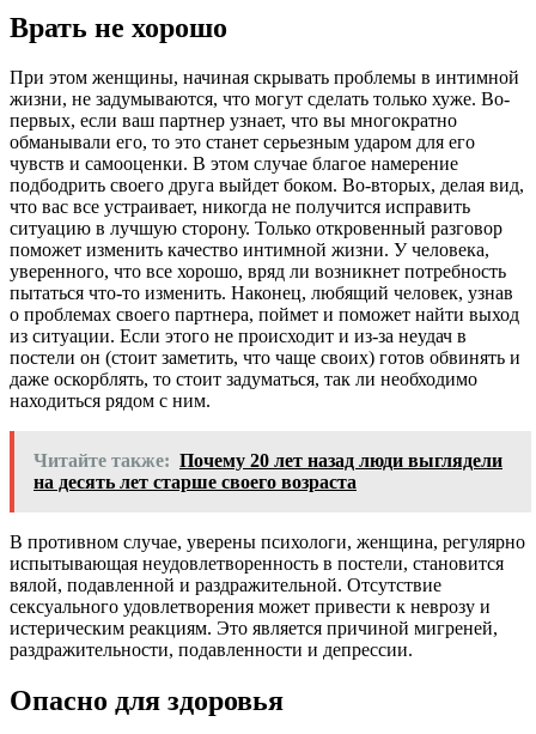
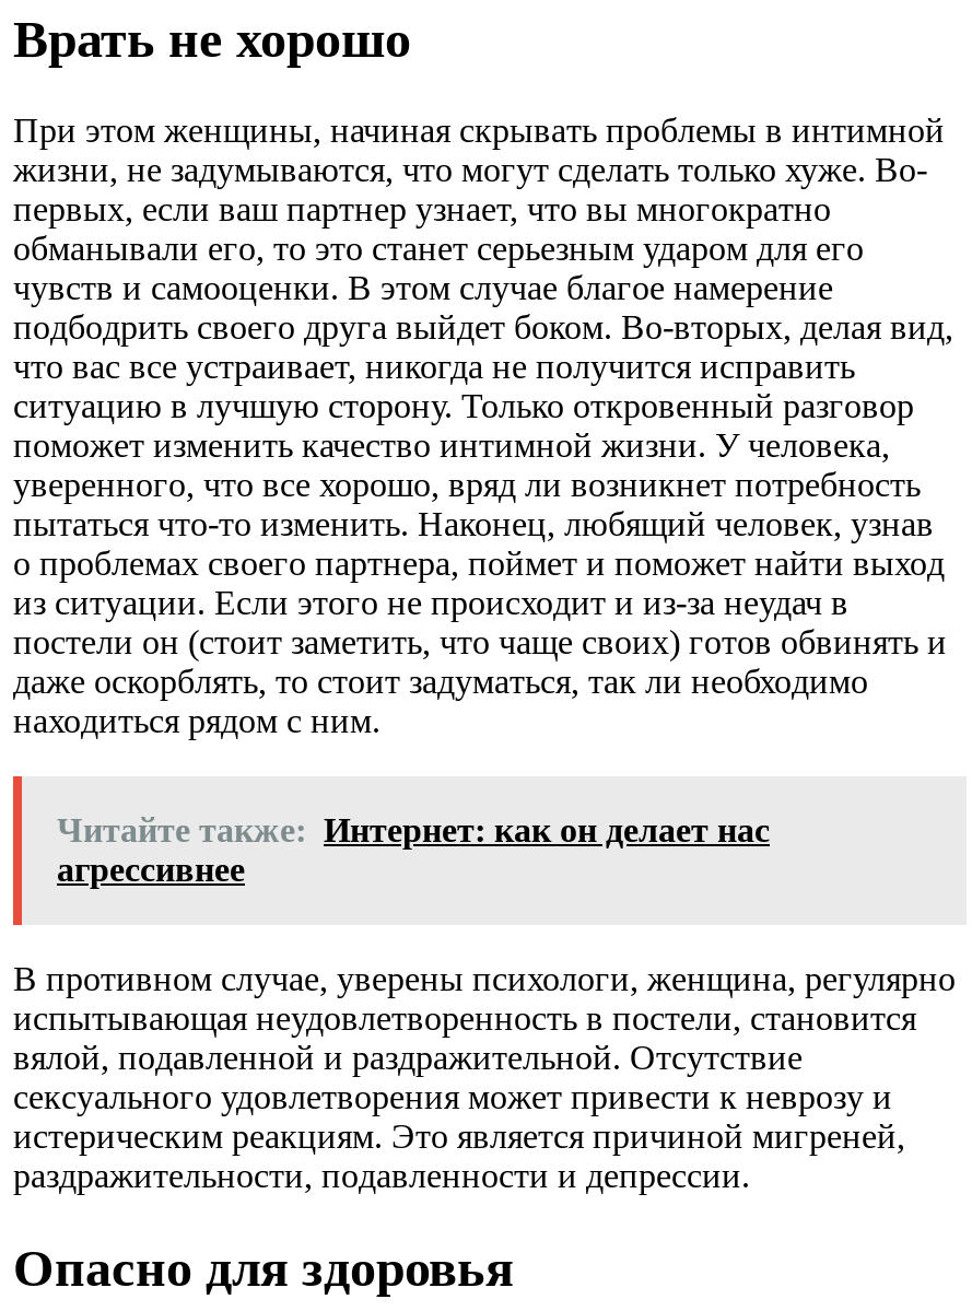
- Читайте также: Почему 20 лет назад люди выглядели
- на десять лет старше своего возраста
+ Читайте также: Интернет: как он делает нас
+ агрессивнее
